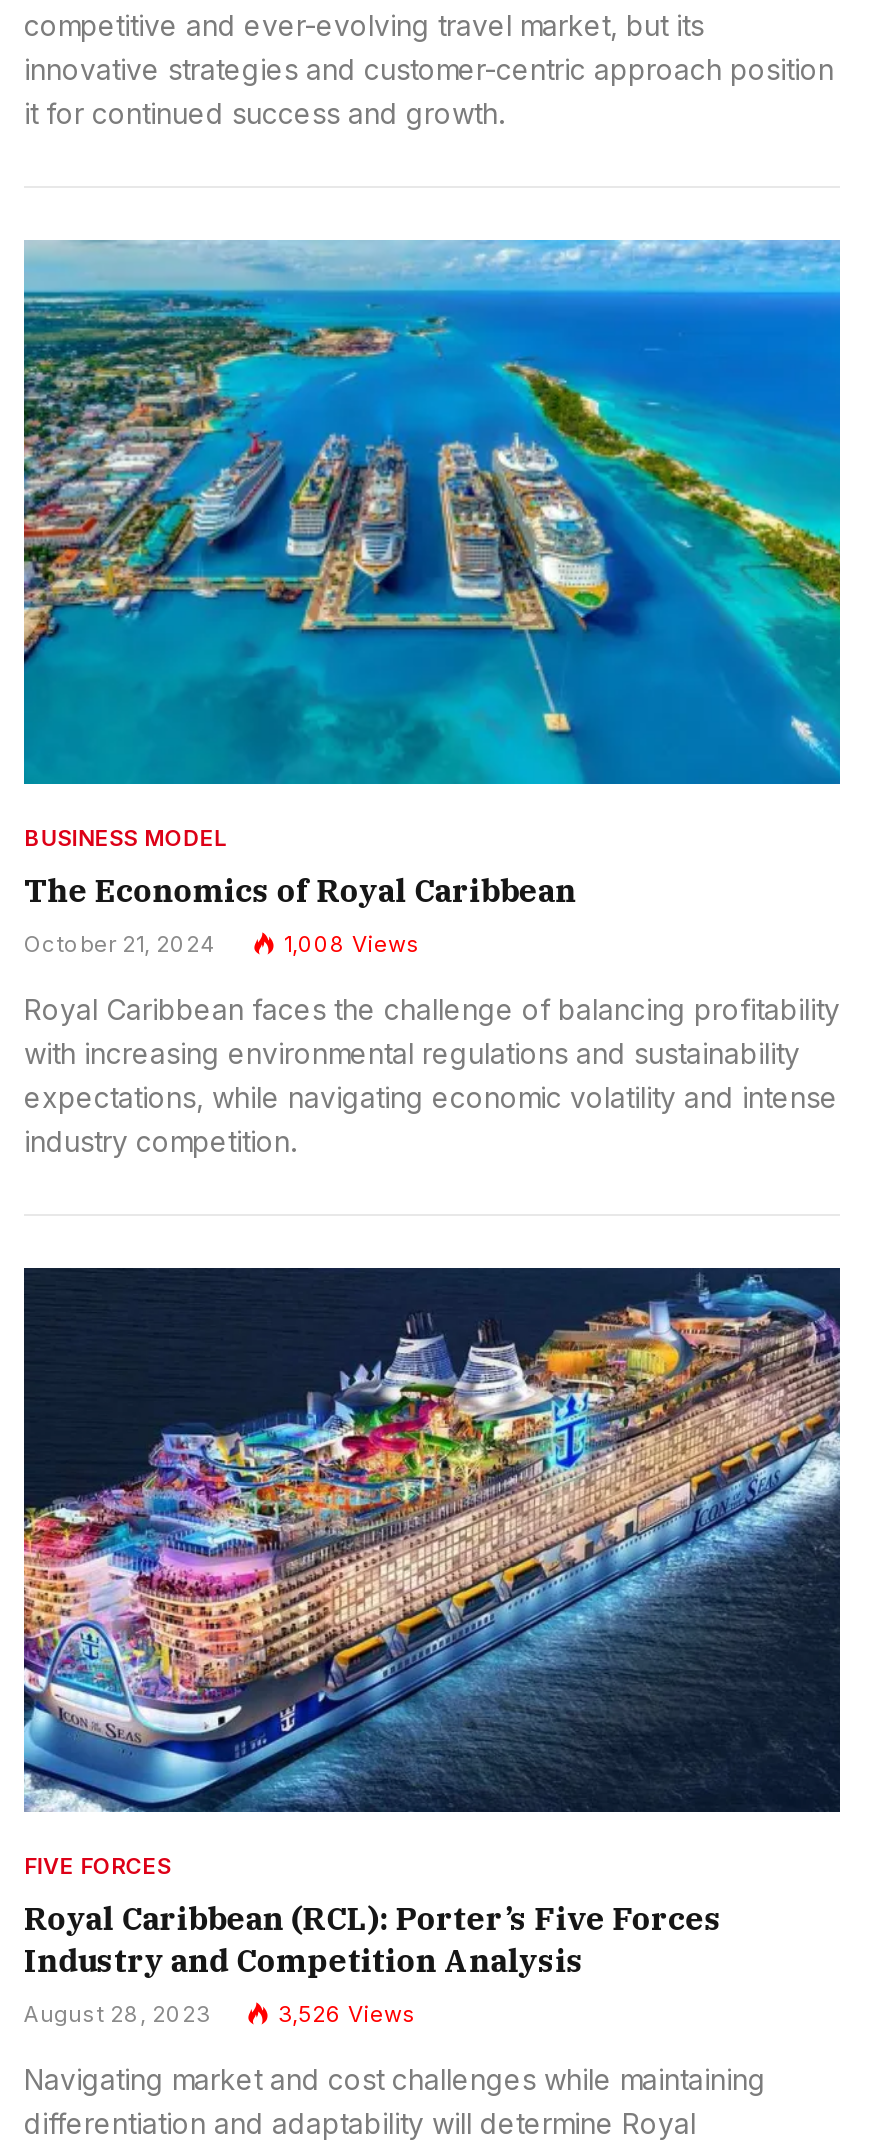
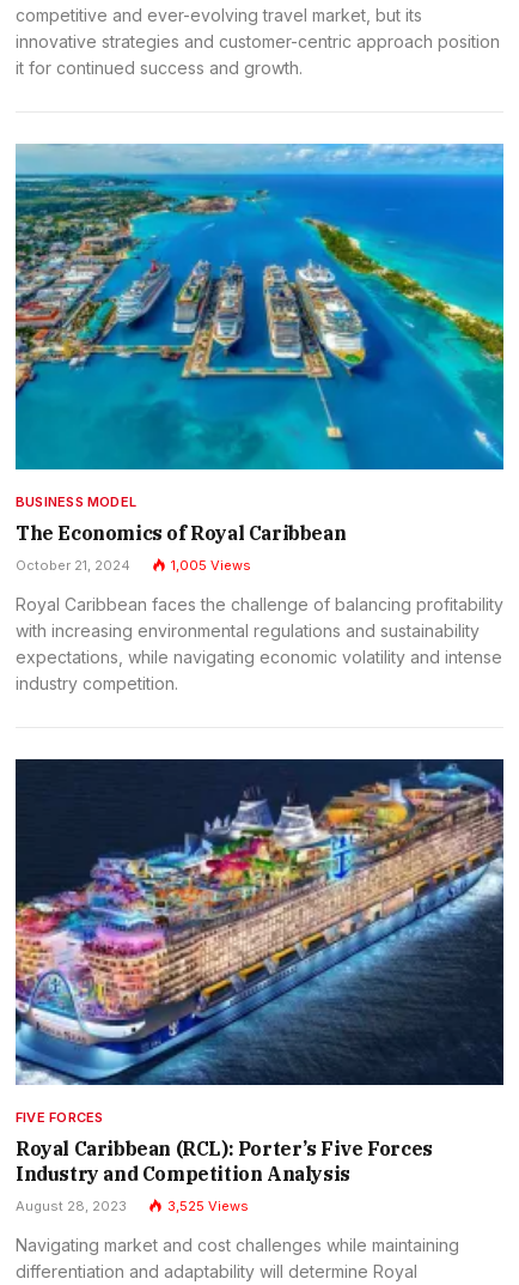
- 1,008 Views
+ 1,005 Views

- 3,526 Views
+ 3,525 Views
